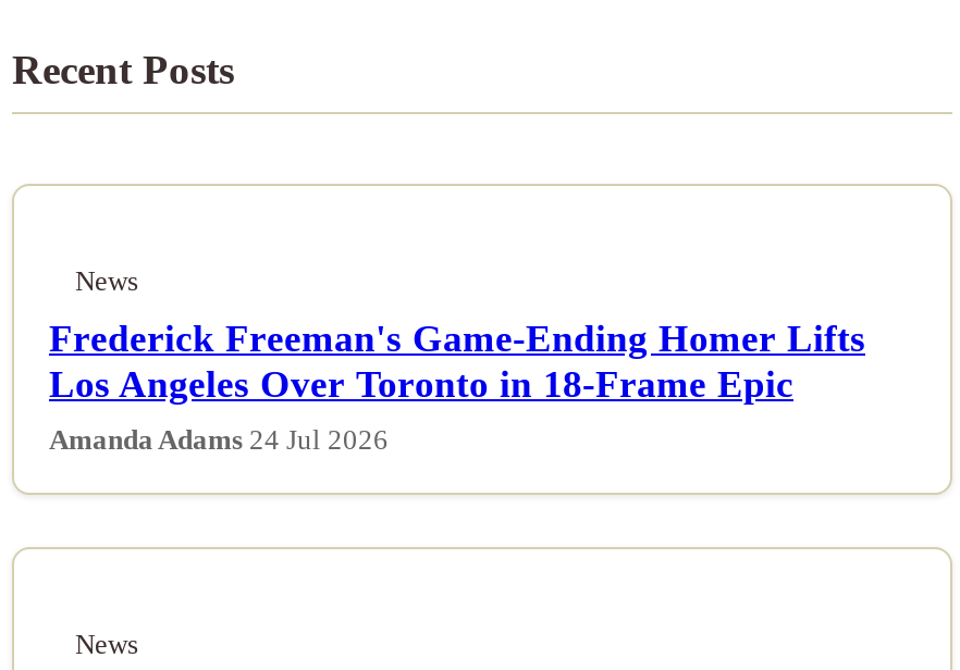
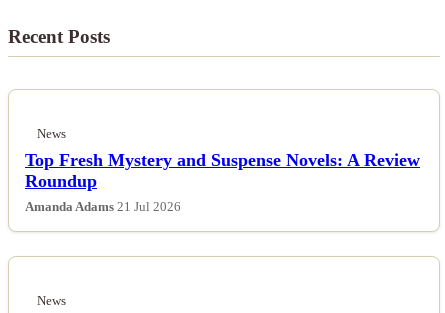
- Frederick Freeman's Game-Ending Homer Lifts
- Los Angeles Over Toronto in 18-Frame Epic
- Amanda Adams 24 Jul 2026
+ Top Fresh Mystery and Suspense Novels: A Review
+ Roundup
+ Amanda Adams 21 Jul 2026
